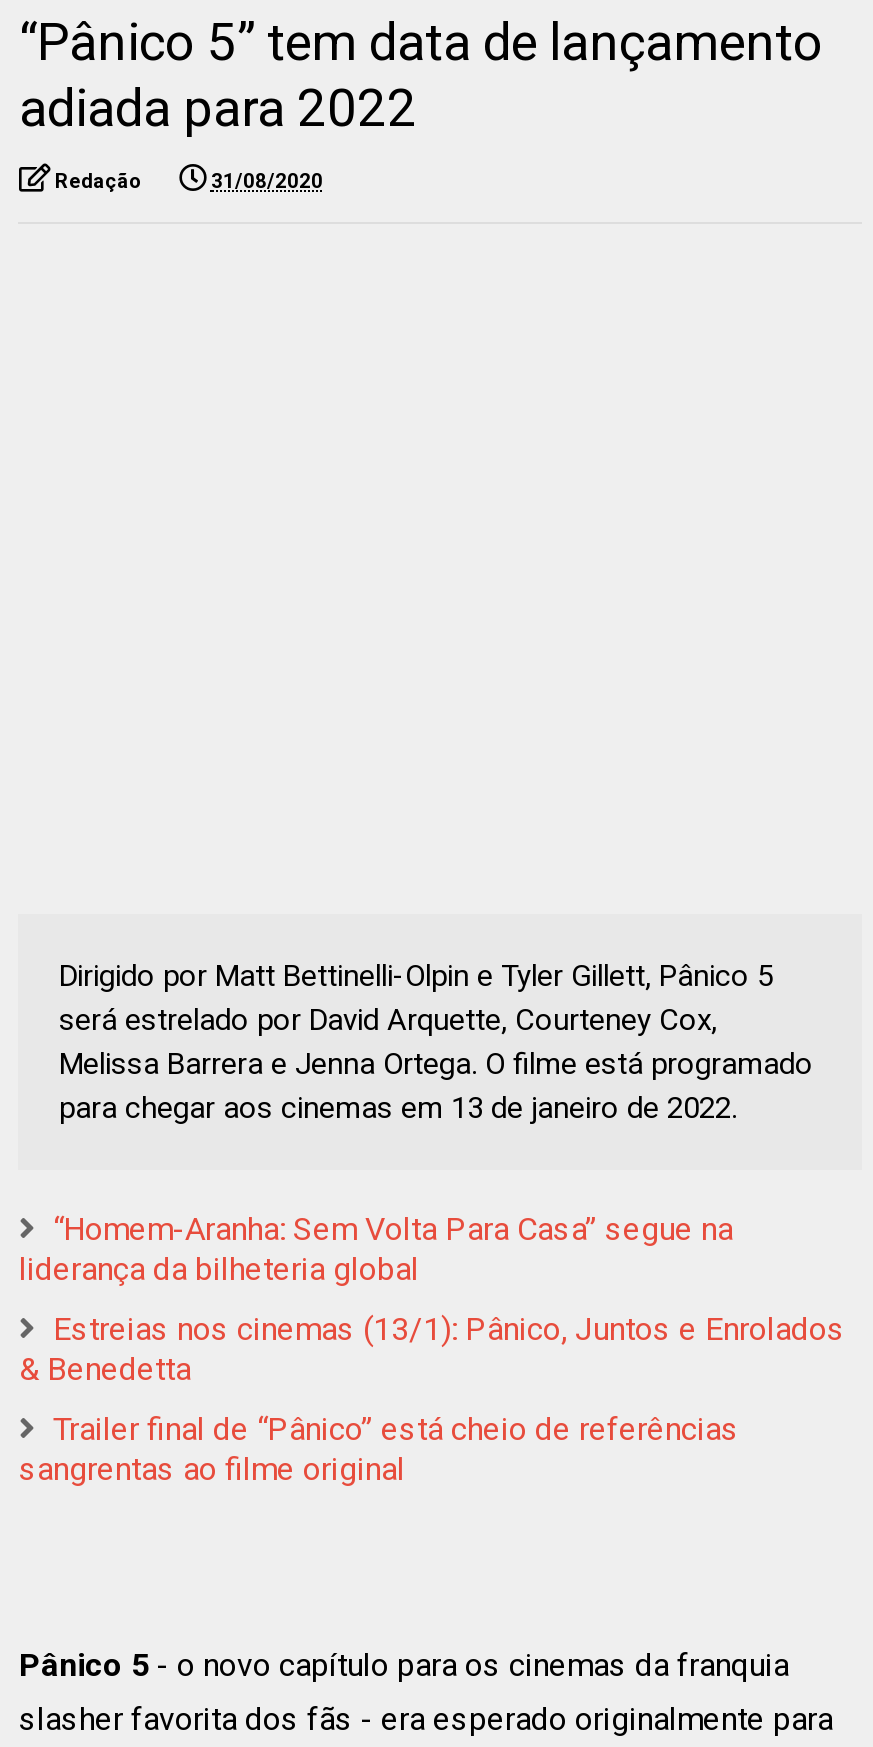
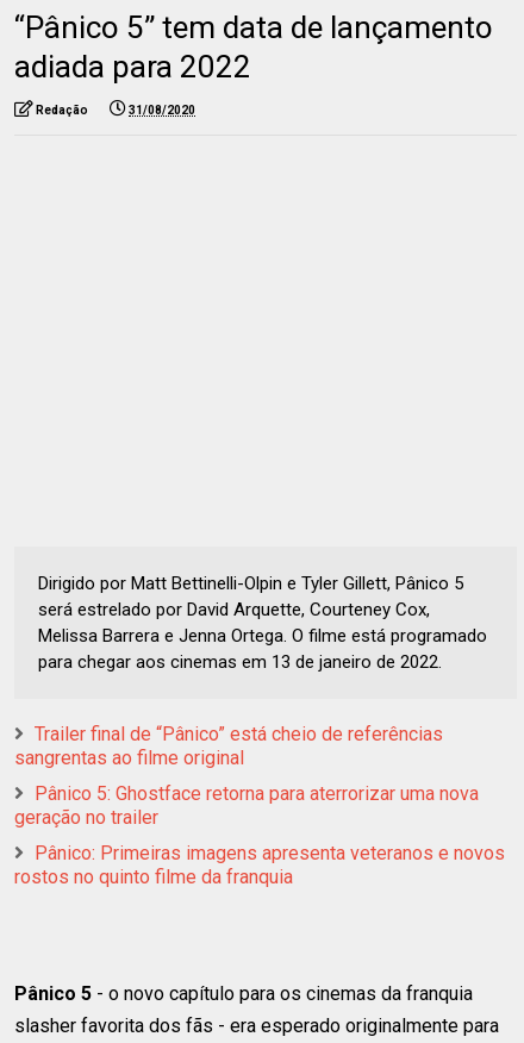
- “Homem-Aranha: Sem Volta Para Casa” segue na
- liderança da bilheteria global
- Estreias nos cinemas (13/1): Pânico, Juntos e Enrolados
- & Benedetta

moved up: Trailer final de “Pânico” está cheio de referências | sangrentas ao filme original

+ Pânico 5: Ghostface retorna para aterrorizar uma nova
+ geração no trailer
+ Pânico: Primeiras imagens apresenta veteranos e novos
+ rostos no quinto filme da franquia
